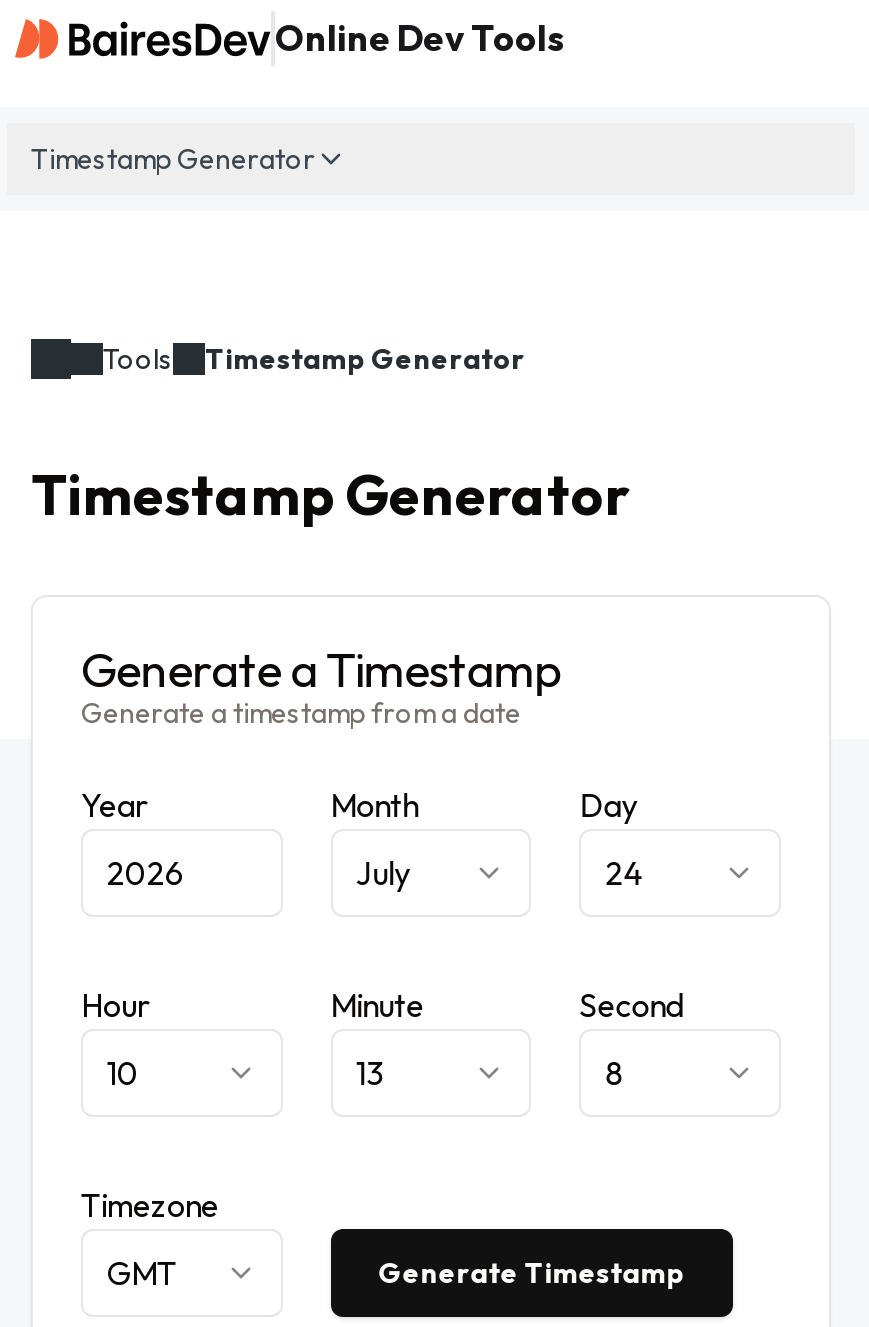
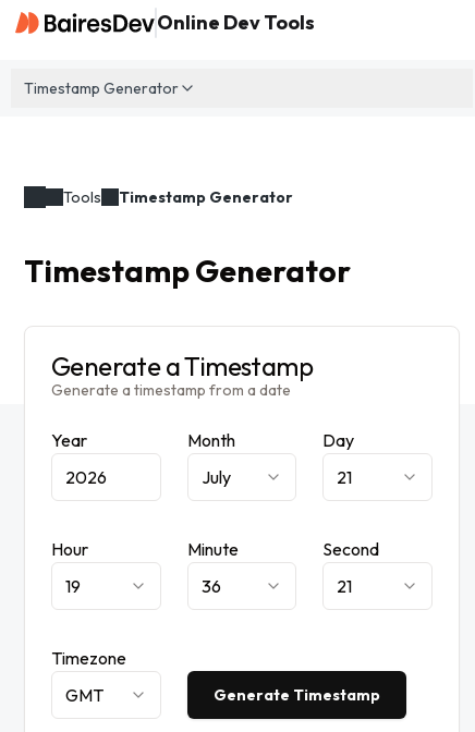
- 24
+ 21

- 10
+ 19

- 13
+ 36

- 8
+ 21
